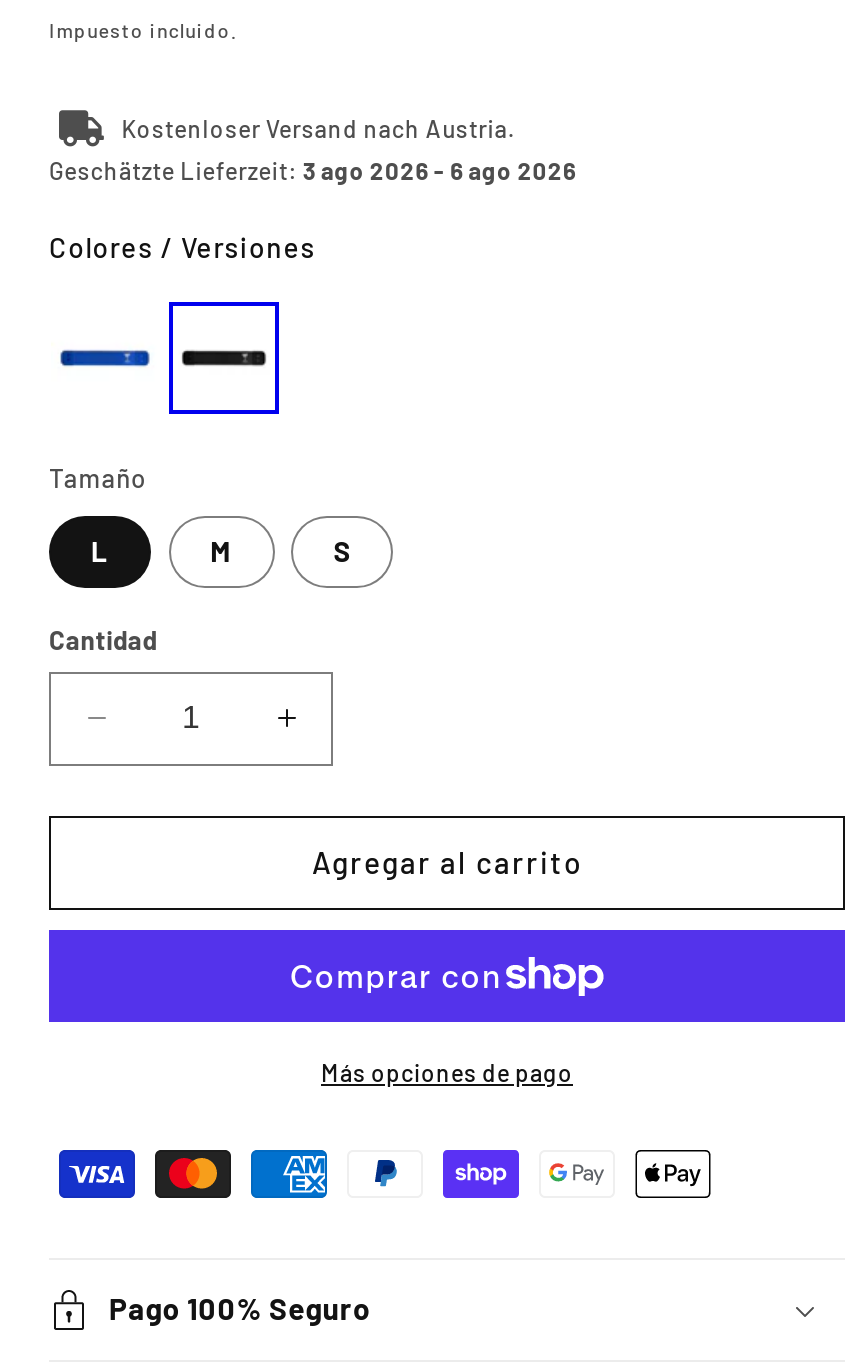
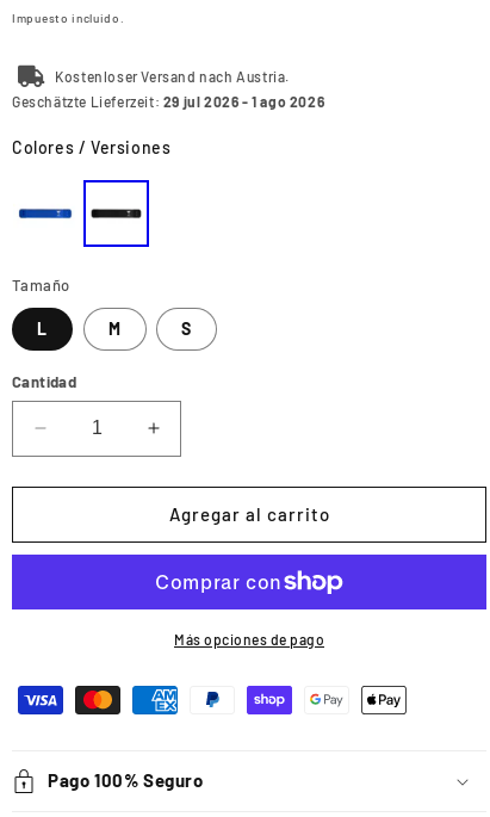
- Geschätzte Lieferzeit: 3 ago 2026 - 6 ago 2026
+ Geschätzte Lieferzeit: 29 jul 2026 - 1 ago 2026
